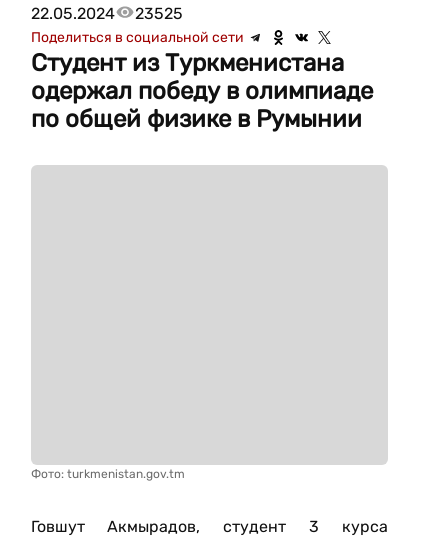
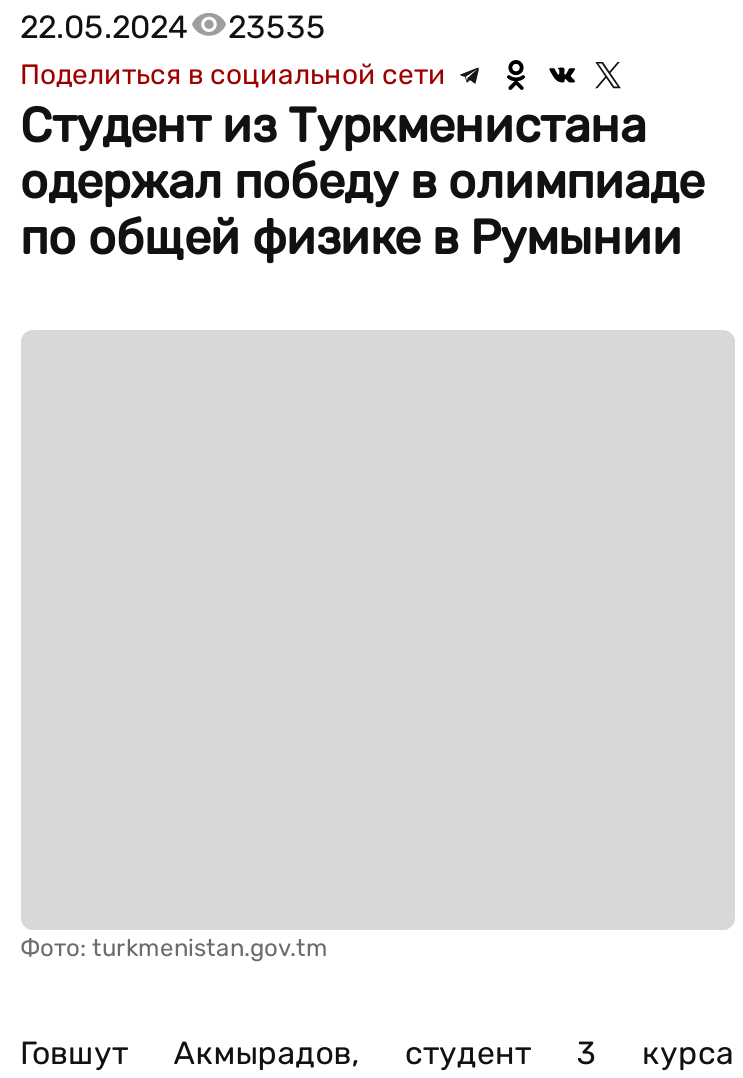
- 22.05.2024 23525
+ 22.05.2024 23535
